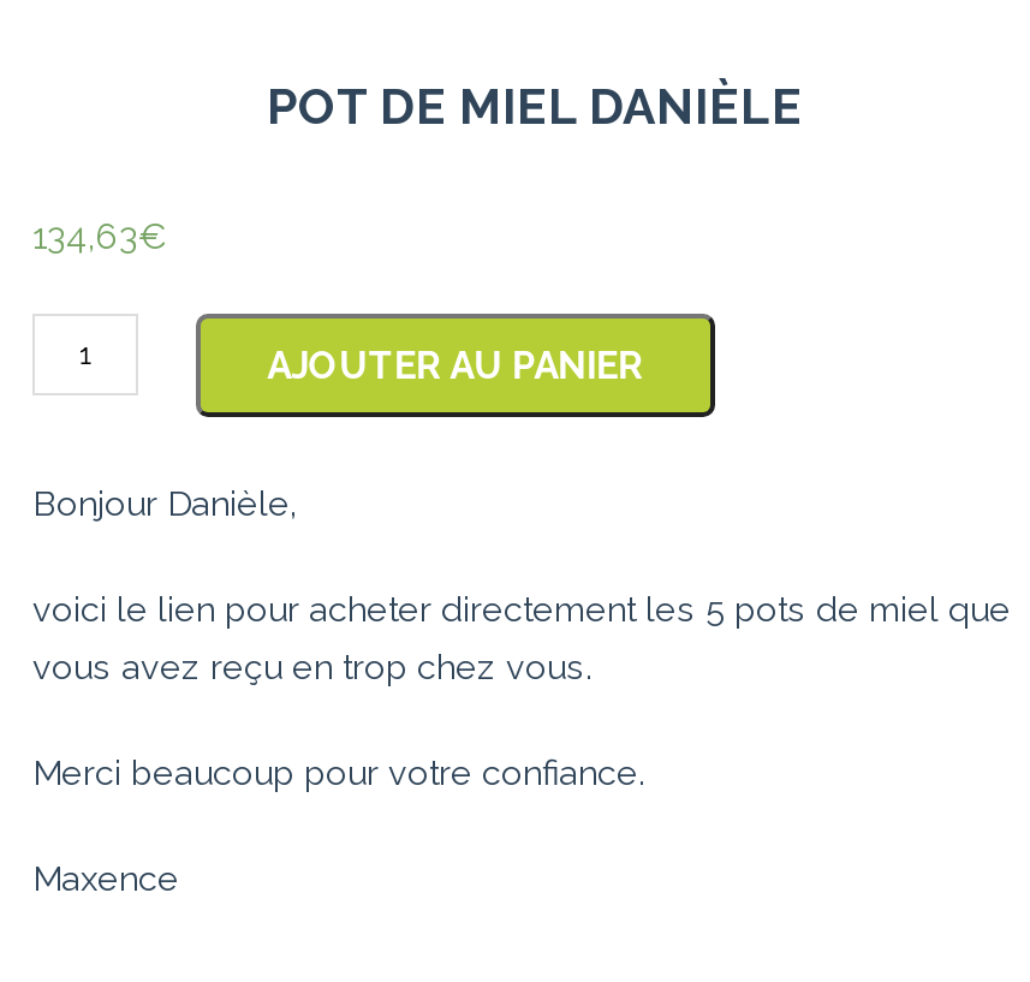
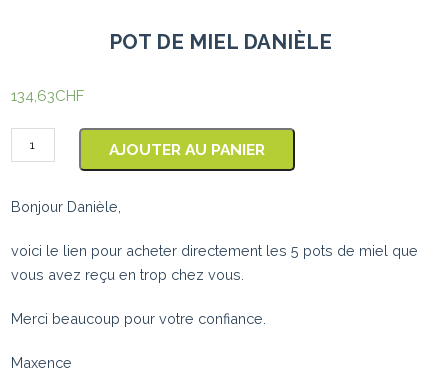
- 134,63€
+ 134,63CHF
